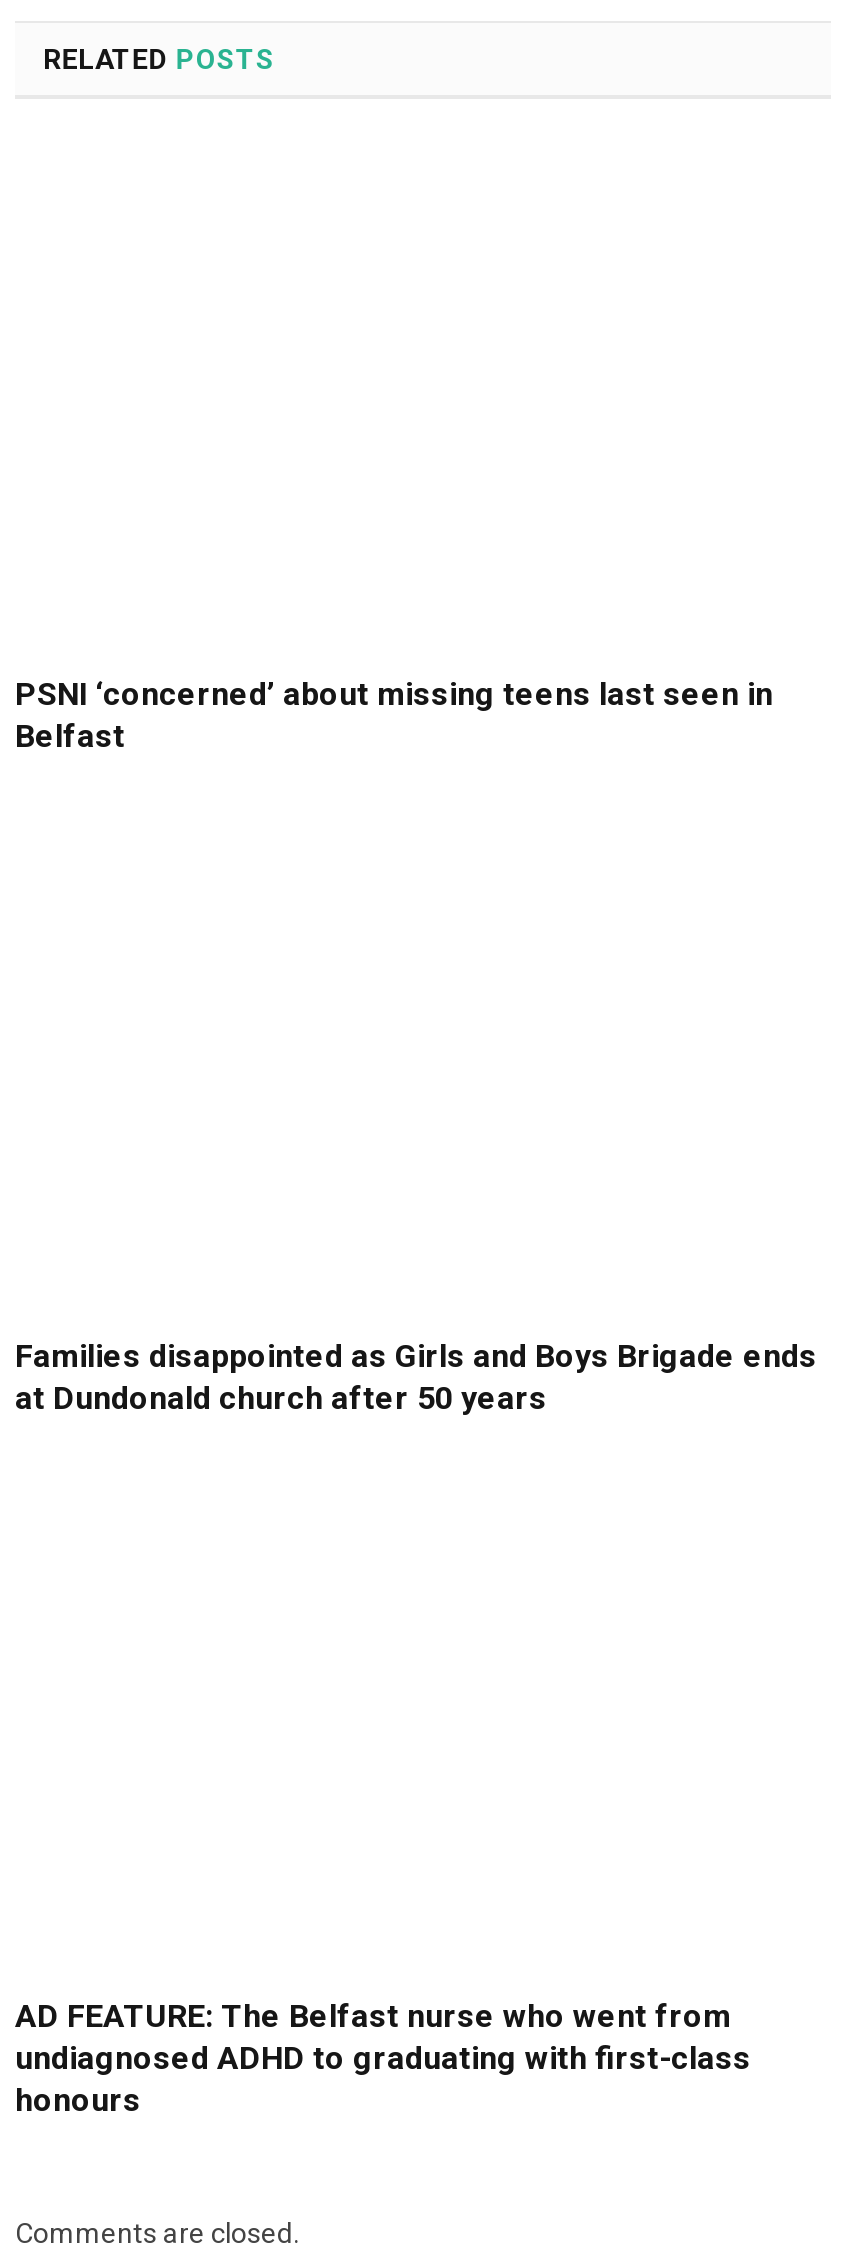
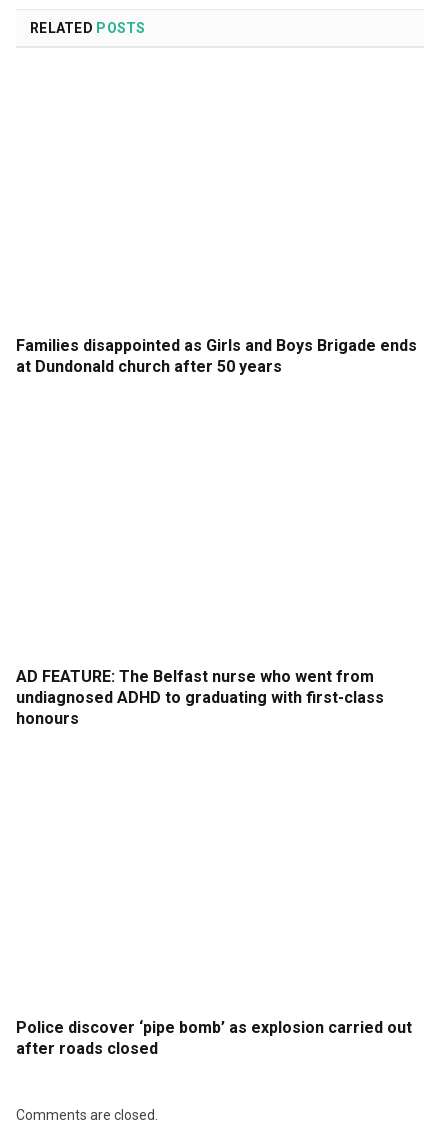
- PSNI ‘concerned’ about missing teens last seen in
- Belfast

moved up: Families disappointed as Girls and Boys Brigade ends | at Dundonald church after 50 years | AD FEATURE: The Belfast nurse who went from | undiagnosed ADHD to graduating with first-class | honours

+ Police discover ‘pipe bomb’ as explosion carried out
+ after roads closed
